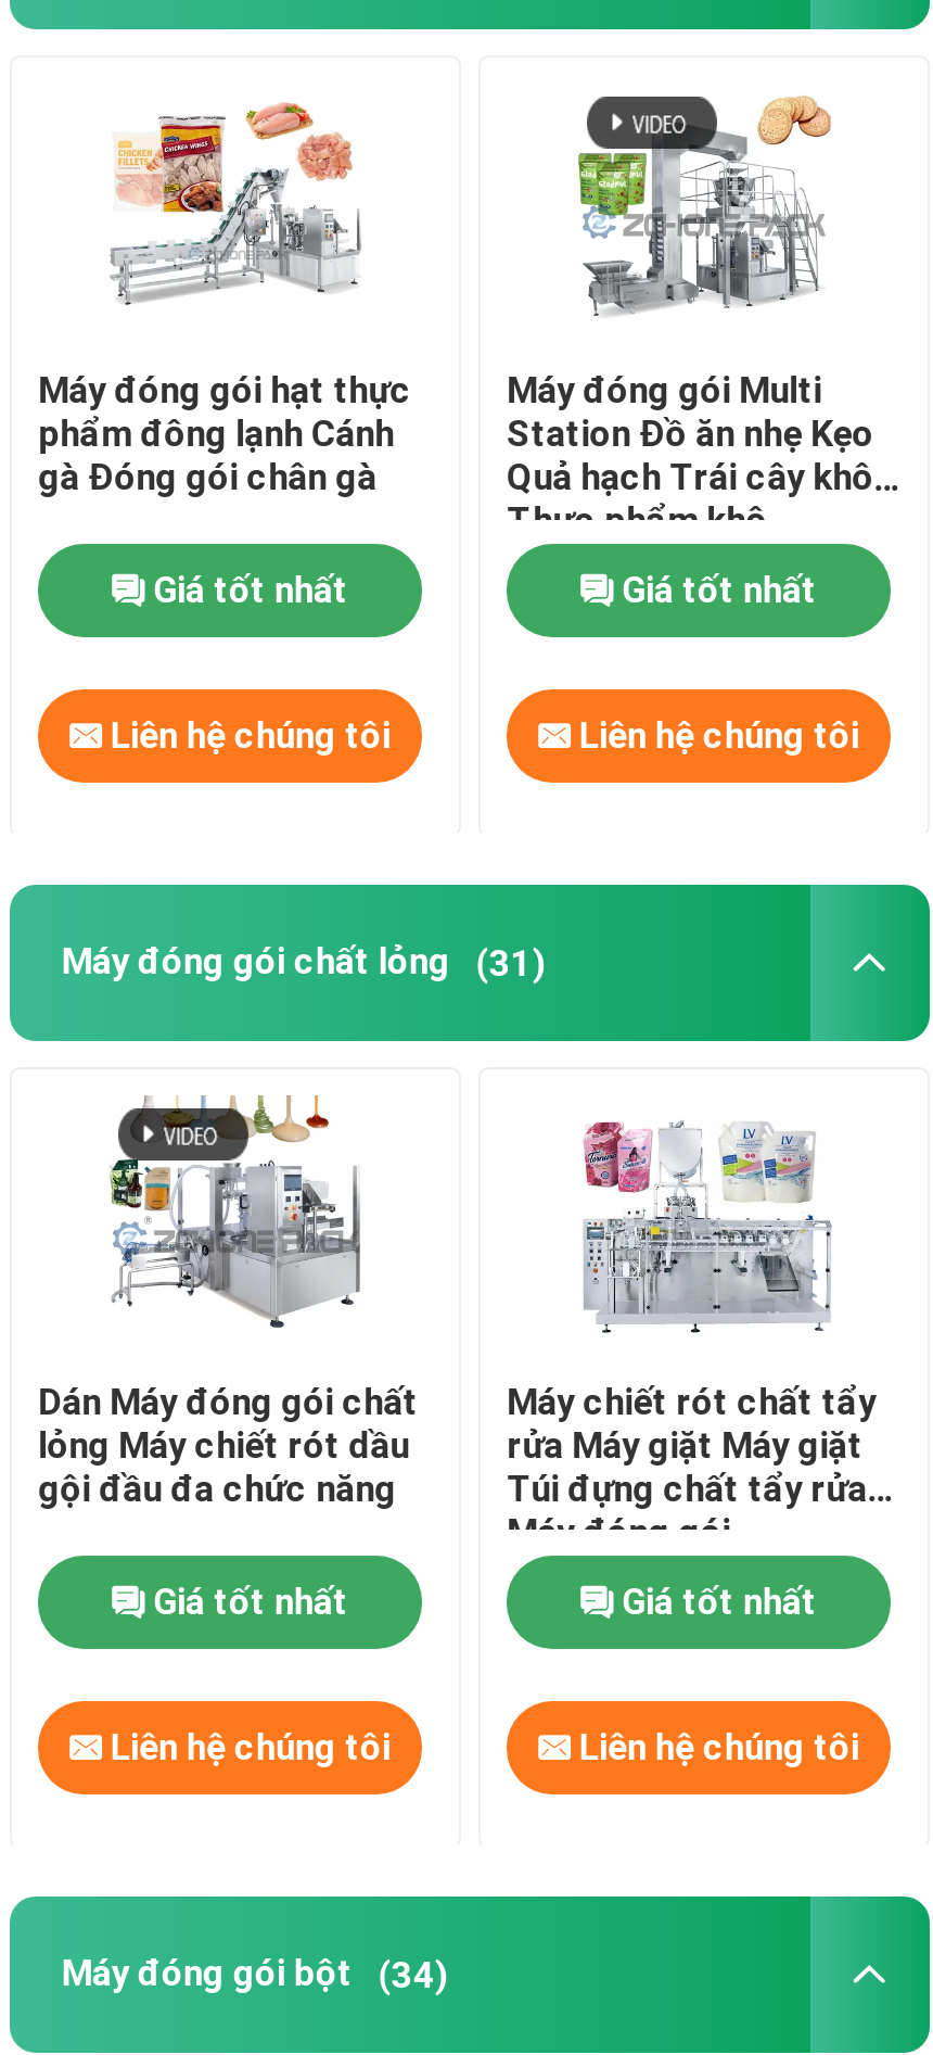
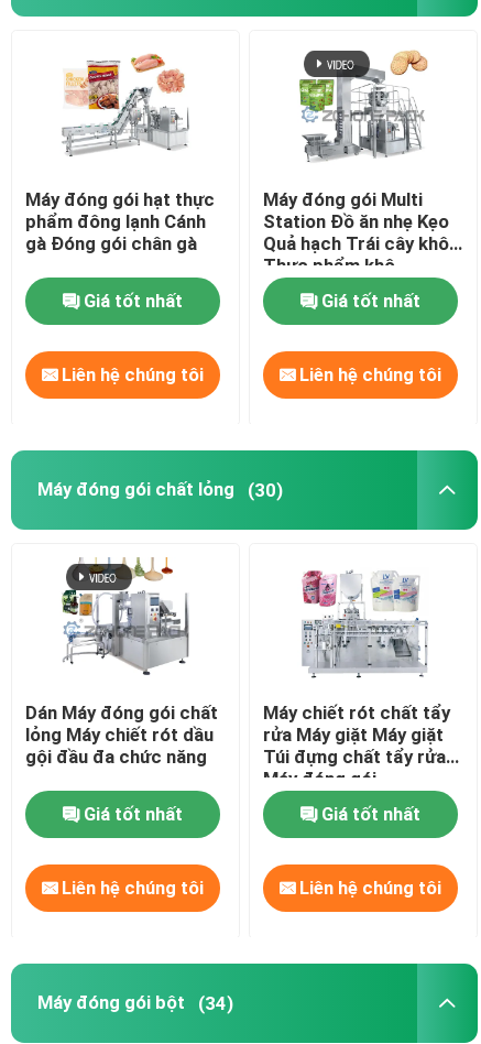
- Máy đóng gói chất lỏng (31)
+ Máy đóng gói chất lỏng (30)
